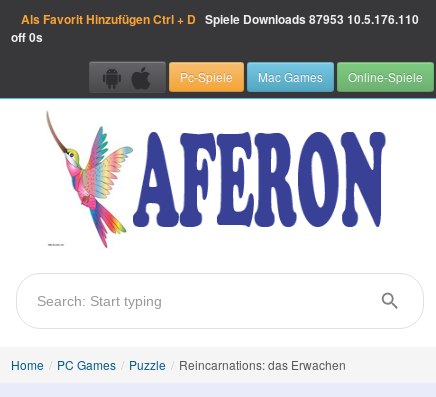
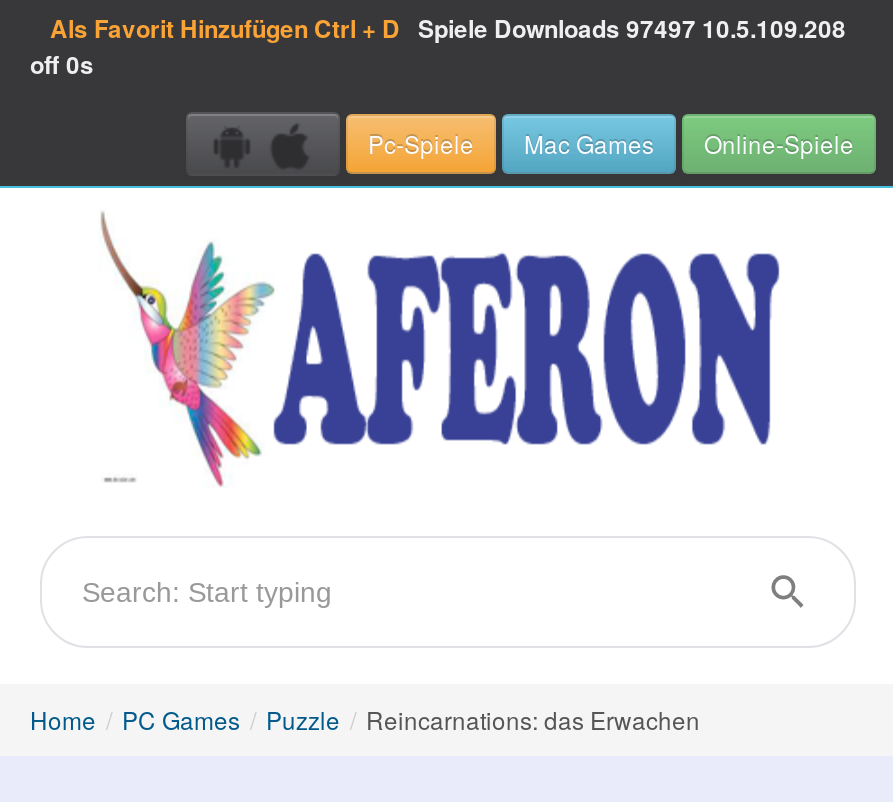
- Als Favorit Hinzufügen Ctrl + D Spiele Downloads 87953 10.5.176.110
+ Als Favorit Hinzufügen Ctrl + D Spiele Downloads 97497 10.5.109.208
